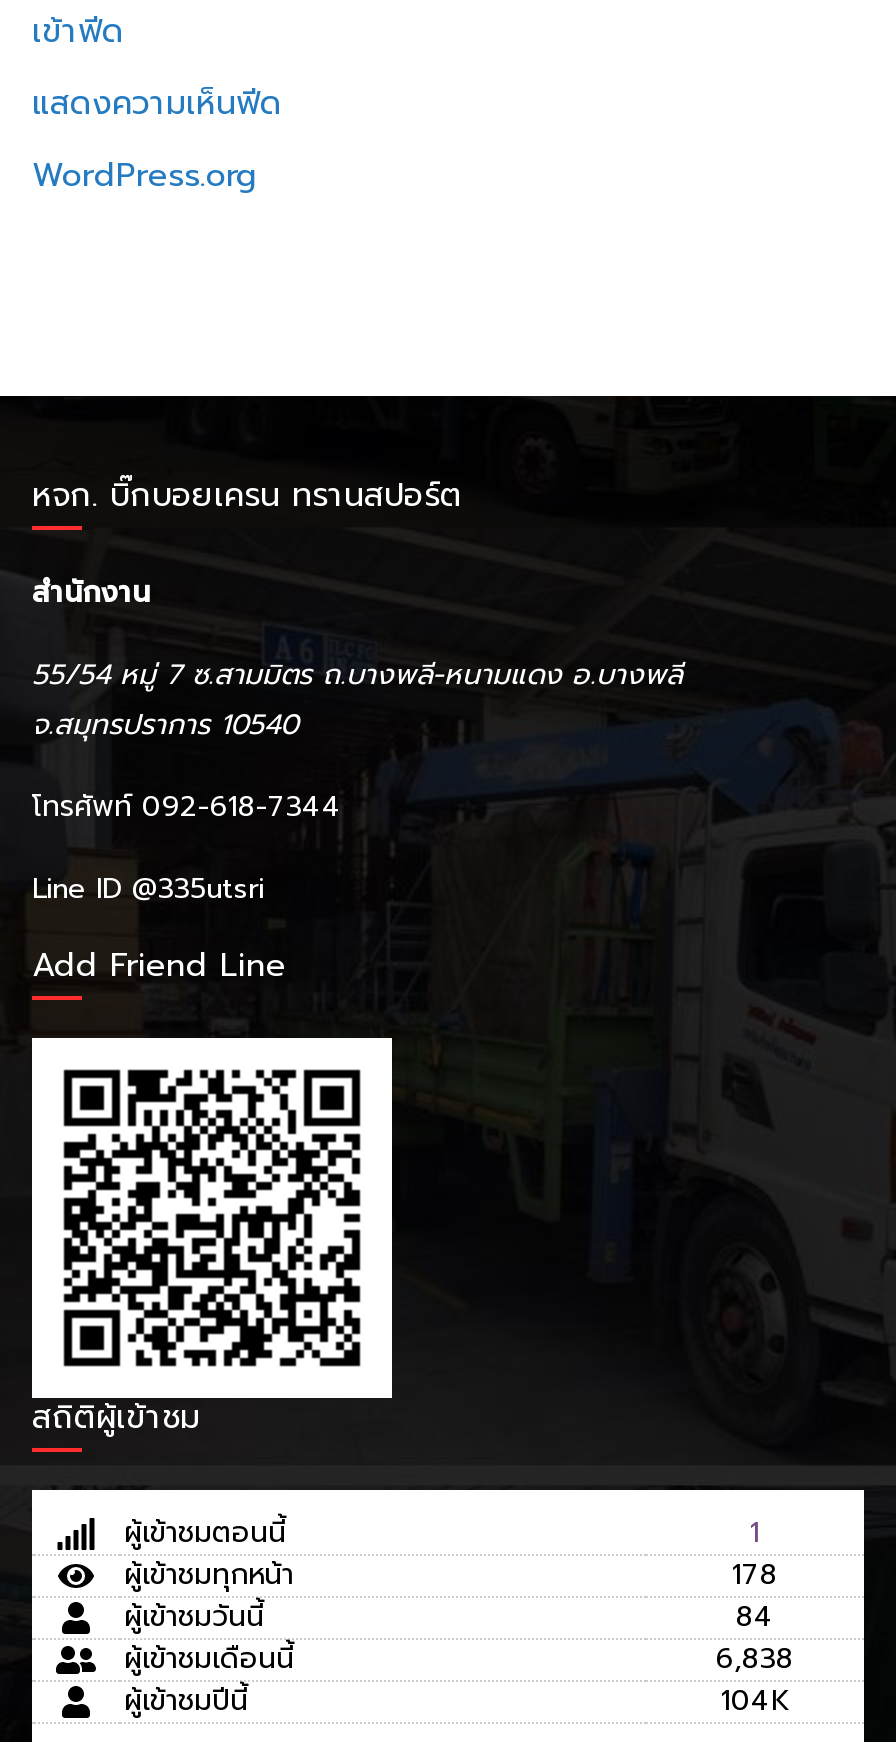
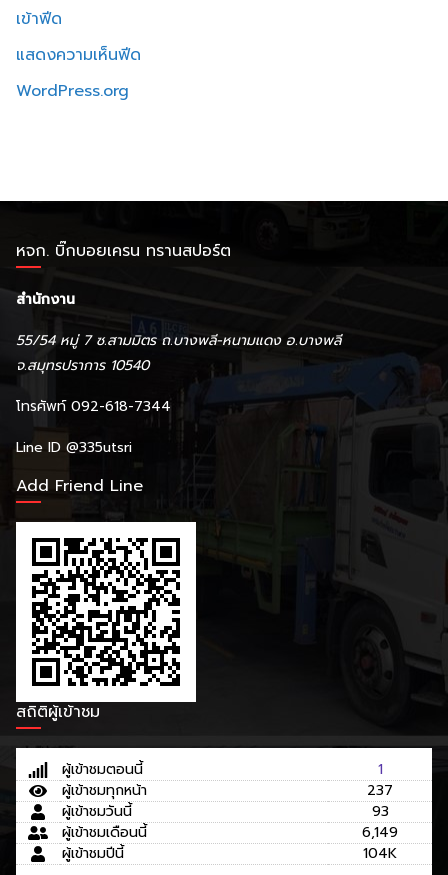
- 178
+ 237

- 84
+ 93

- 6,838
+ 6,149
